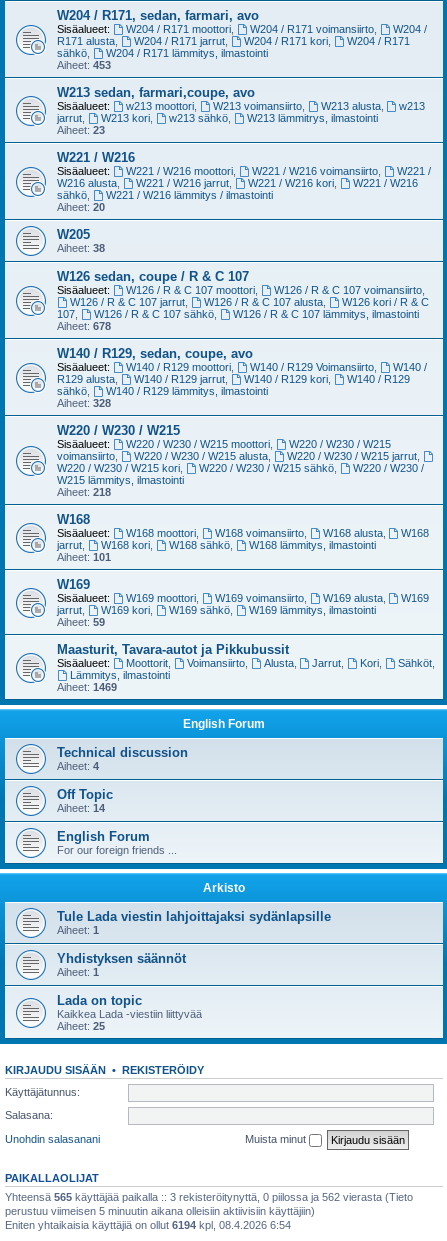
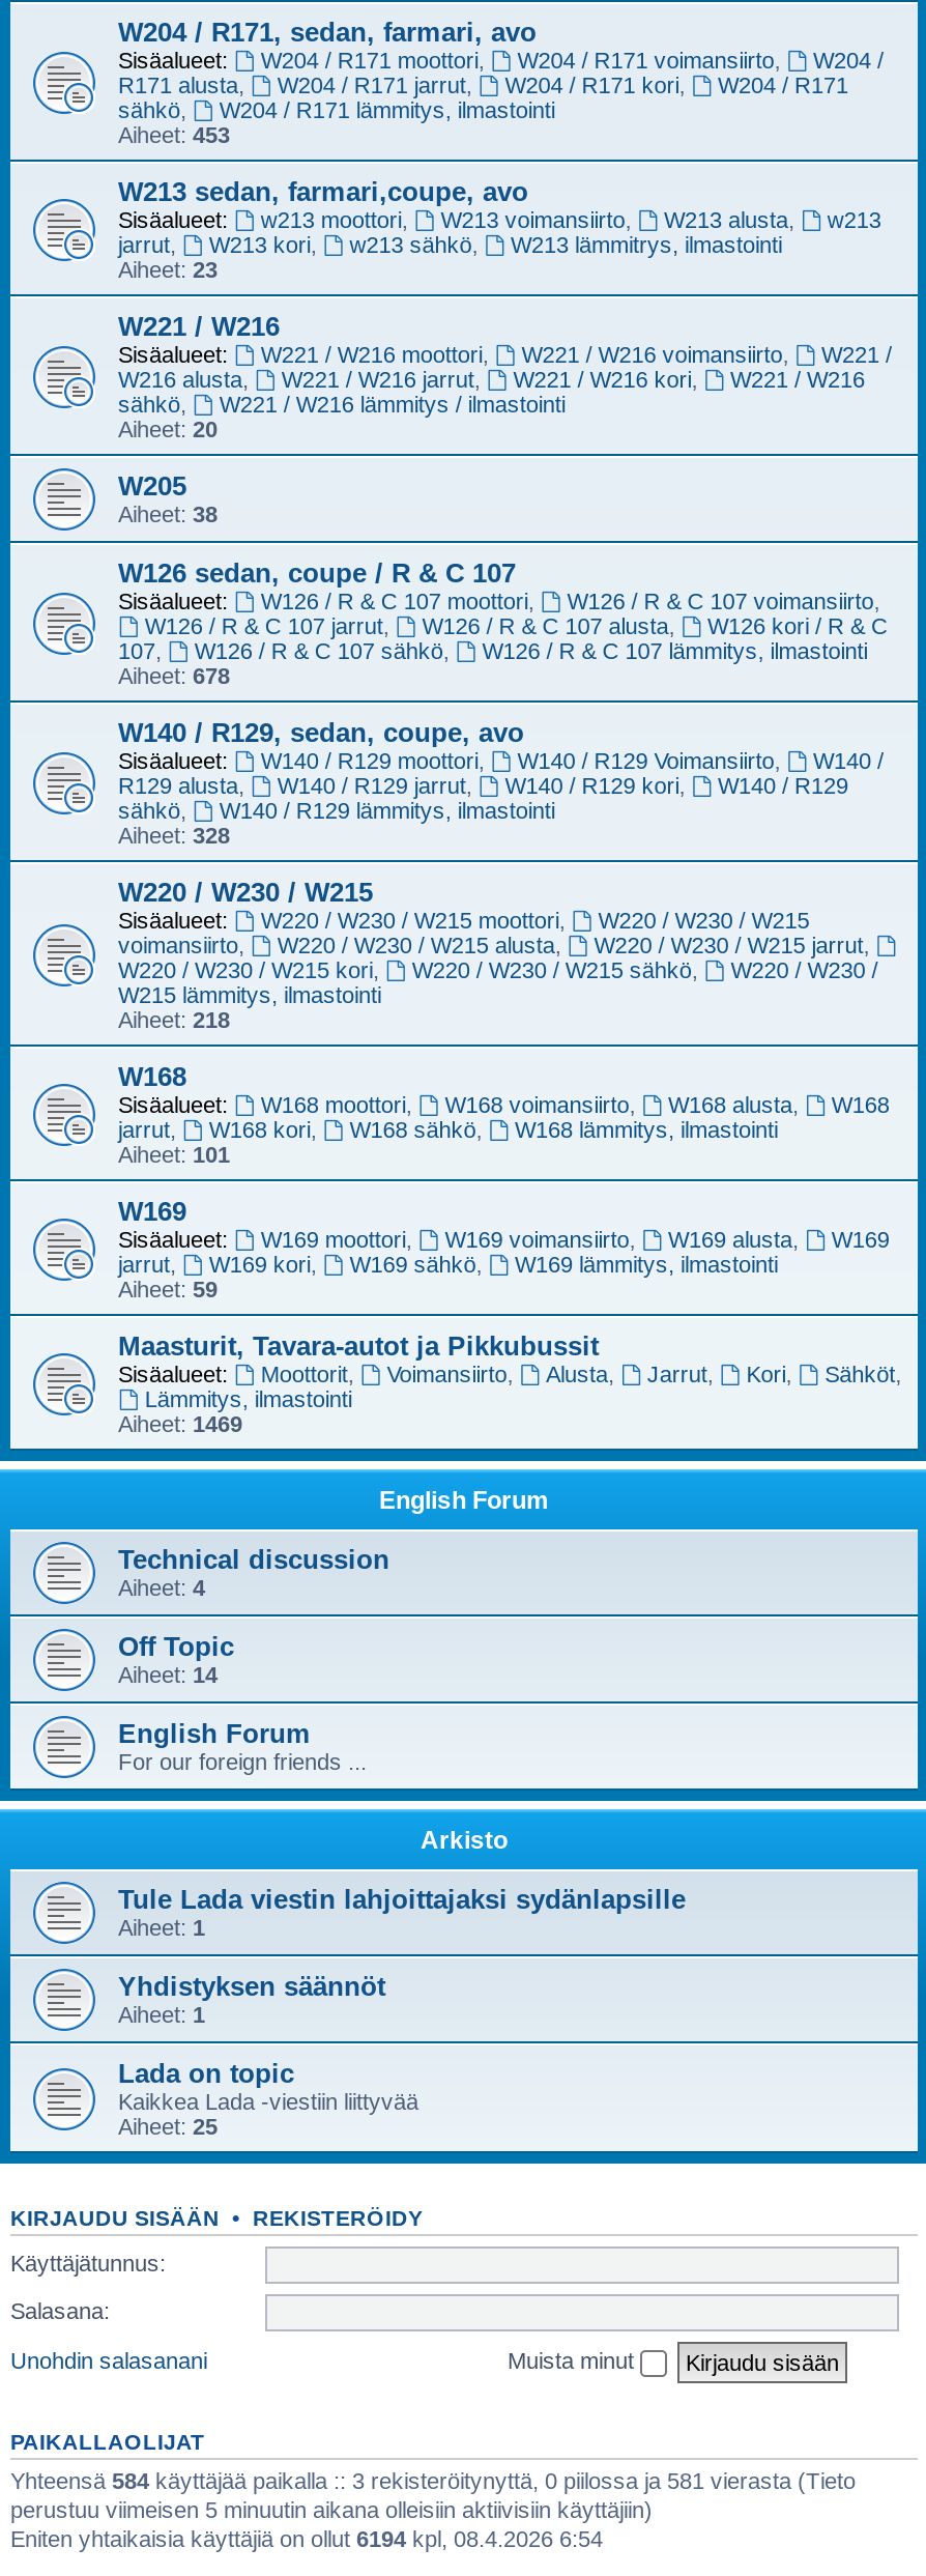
- Yhteensä 565 käyttäjää paikalla :: 3 rekisteröitynyttä, 0 piilossa ja 562 vierasta (Tieto
+ Yhteensä 584 käyttäjää paikalla :: 3 rekisteröitynyttä, 0 piilossa ja 581 vierasta (Tieto
